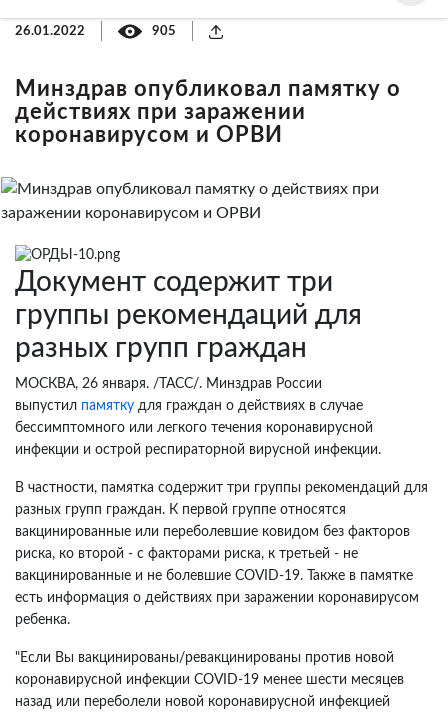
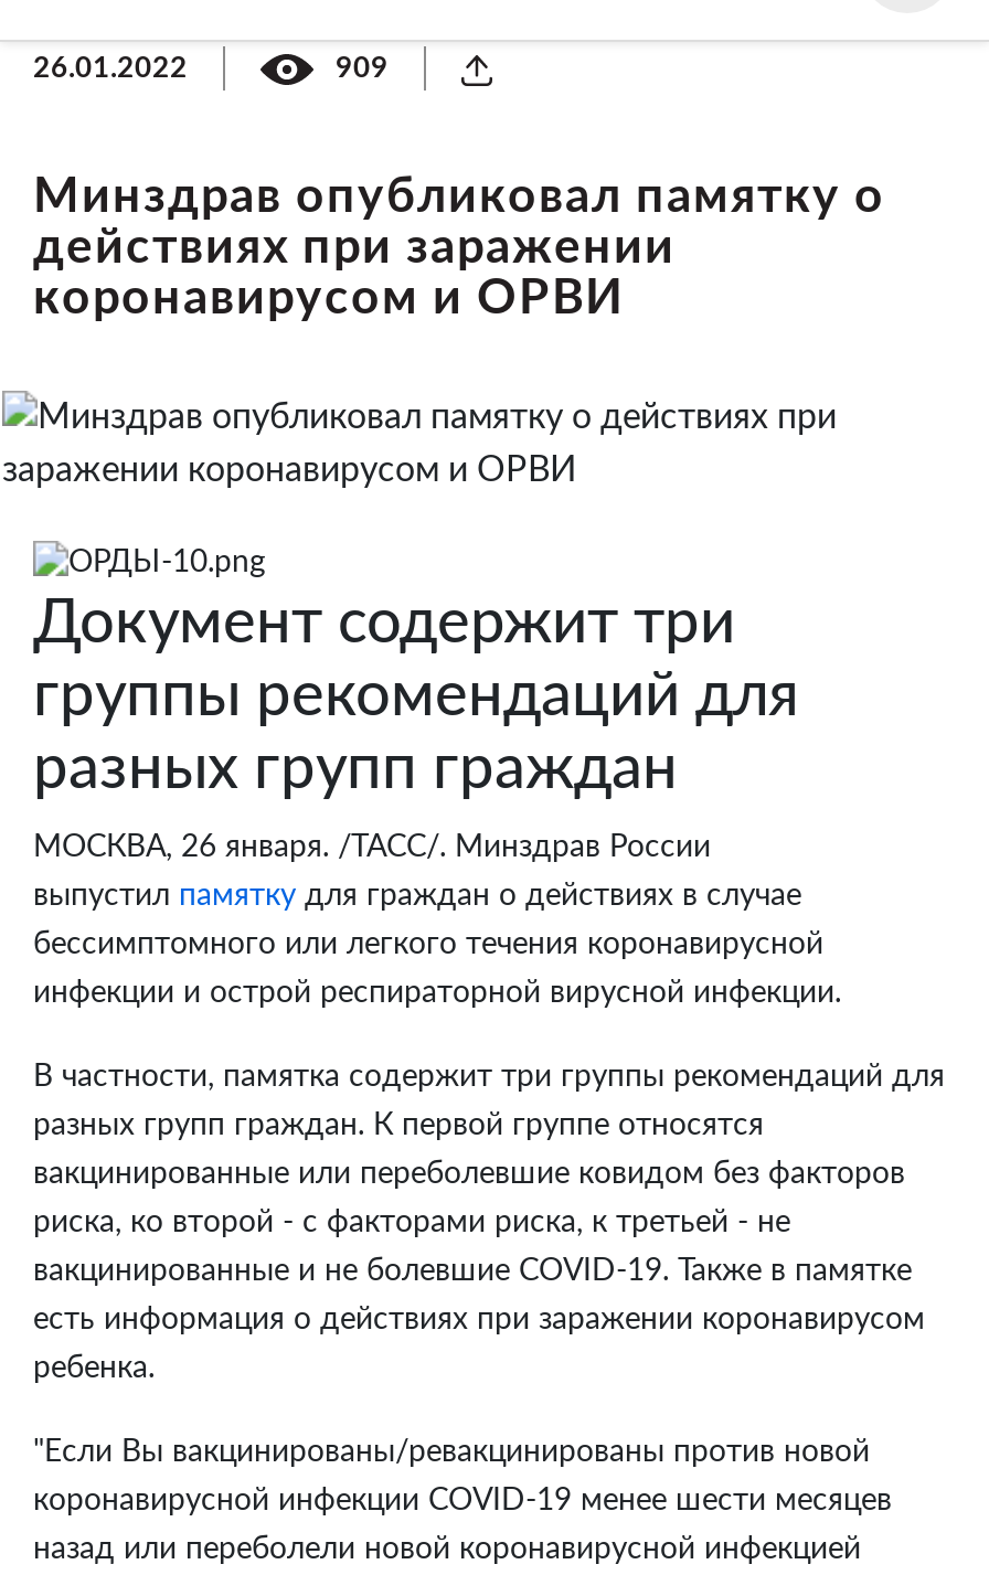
- 905
+ 909
